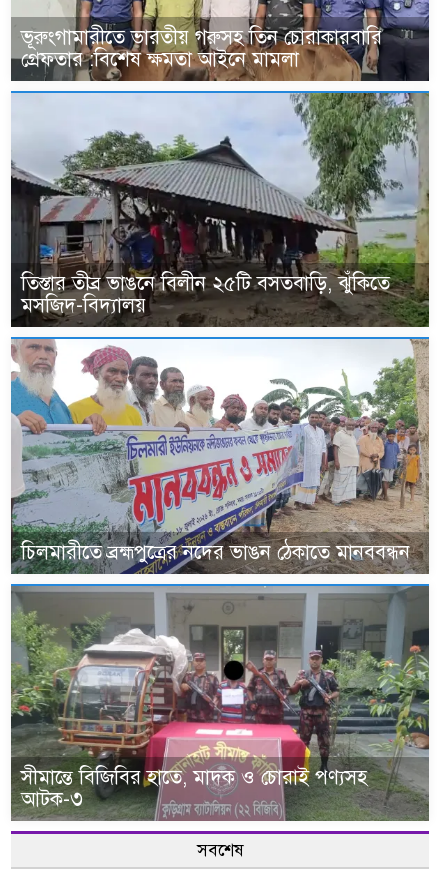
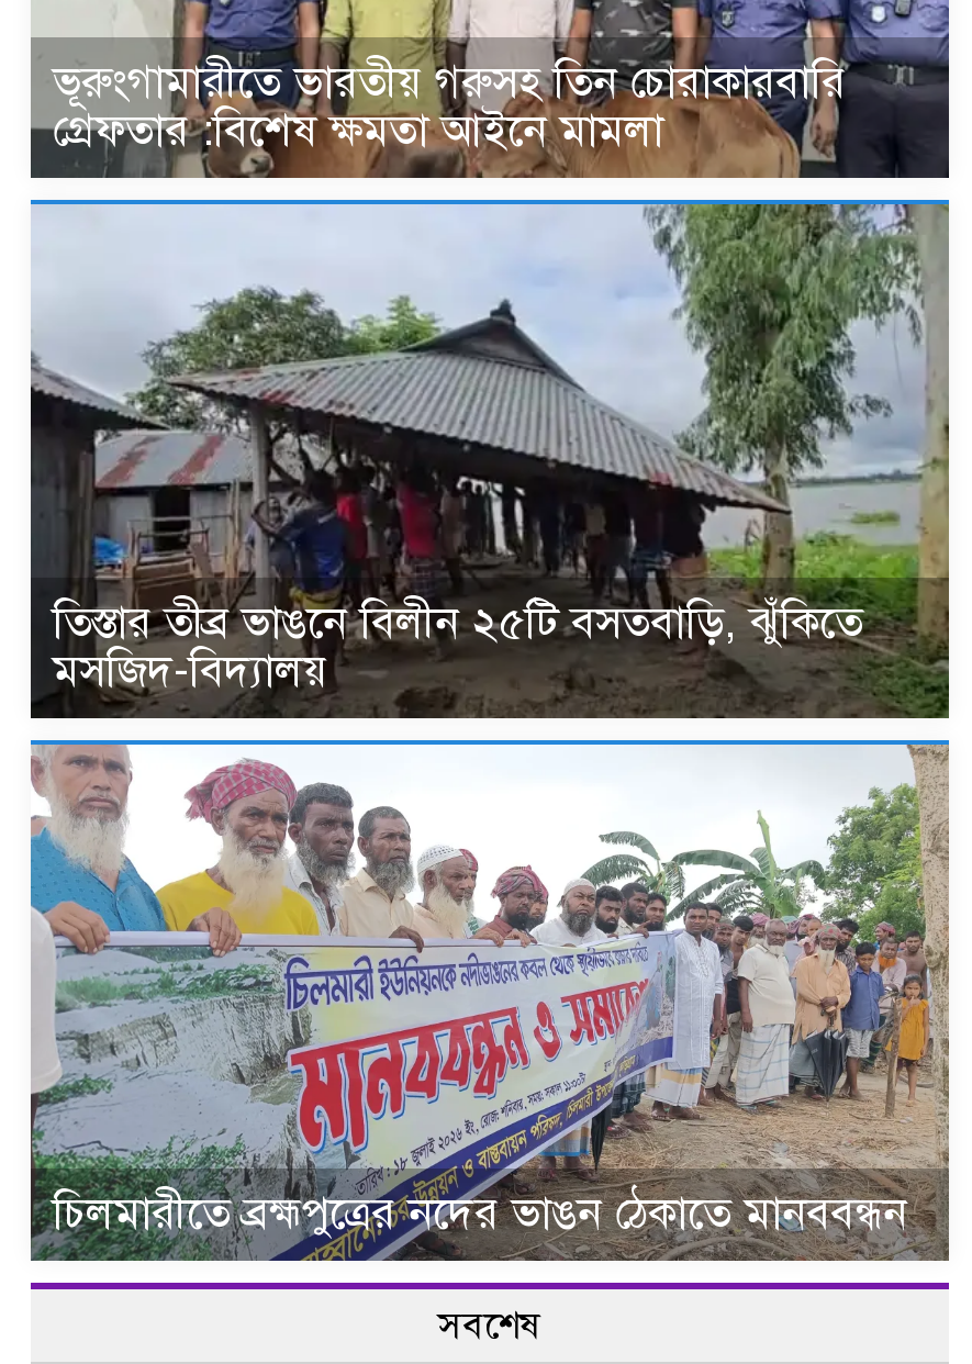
- [image]
- সীমান্তে বিজিবির হাতে, মাদক ও চোরাই পণ্যসহ
- আটক-৩
